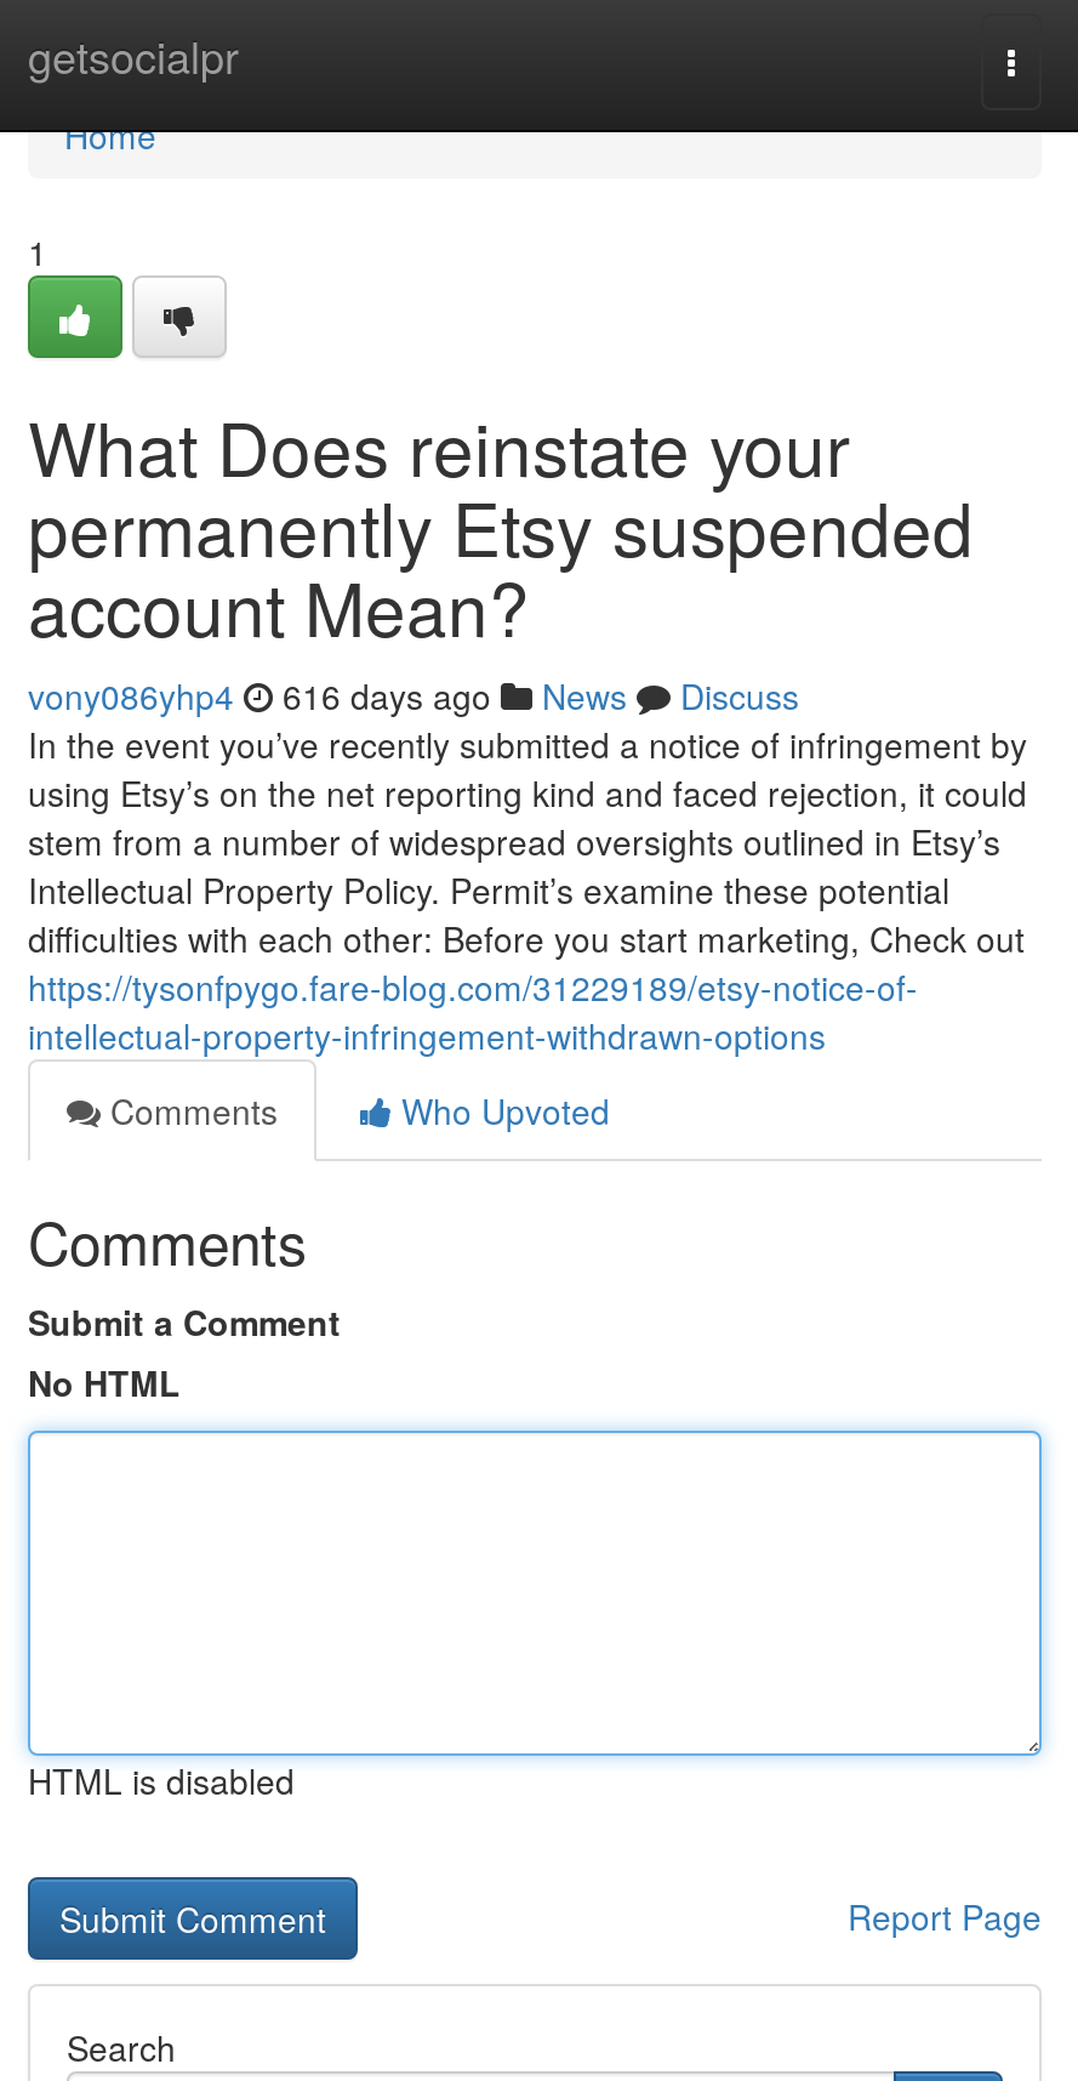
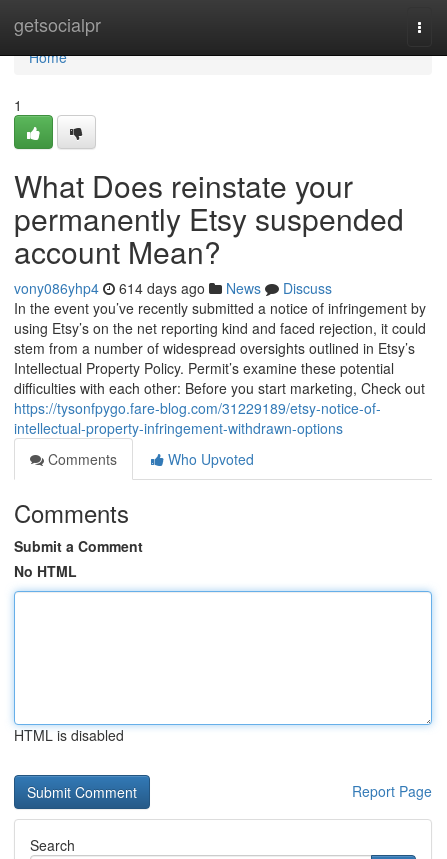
- vony086yhp4 616 days ago News Discuss
+ vony086yhp4 614 days ago News Discuss
